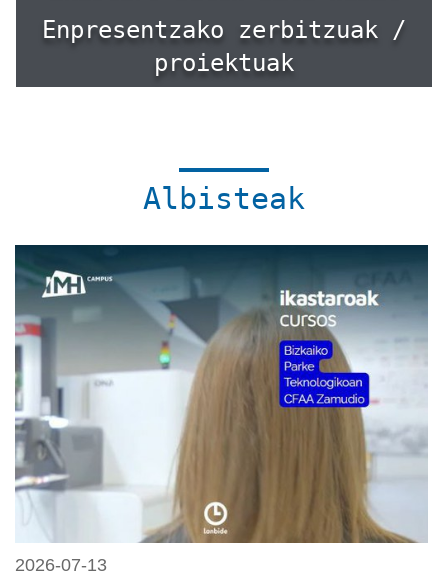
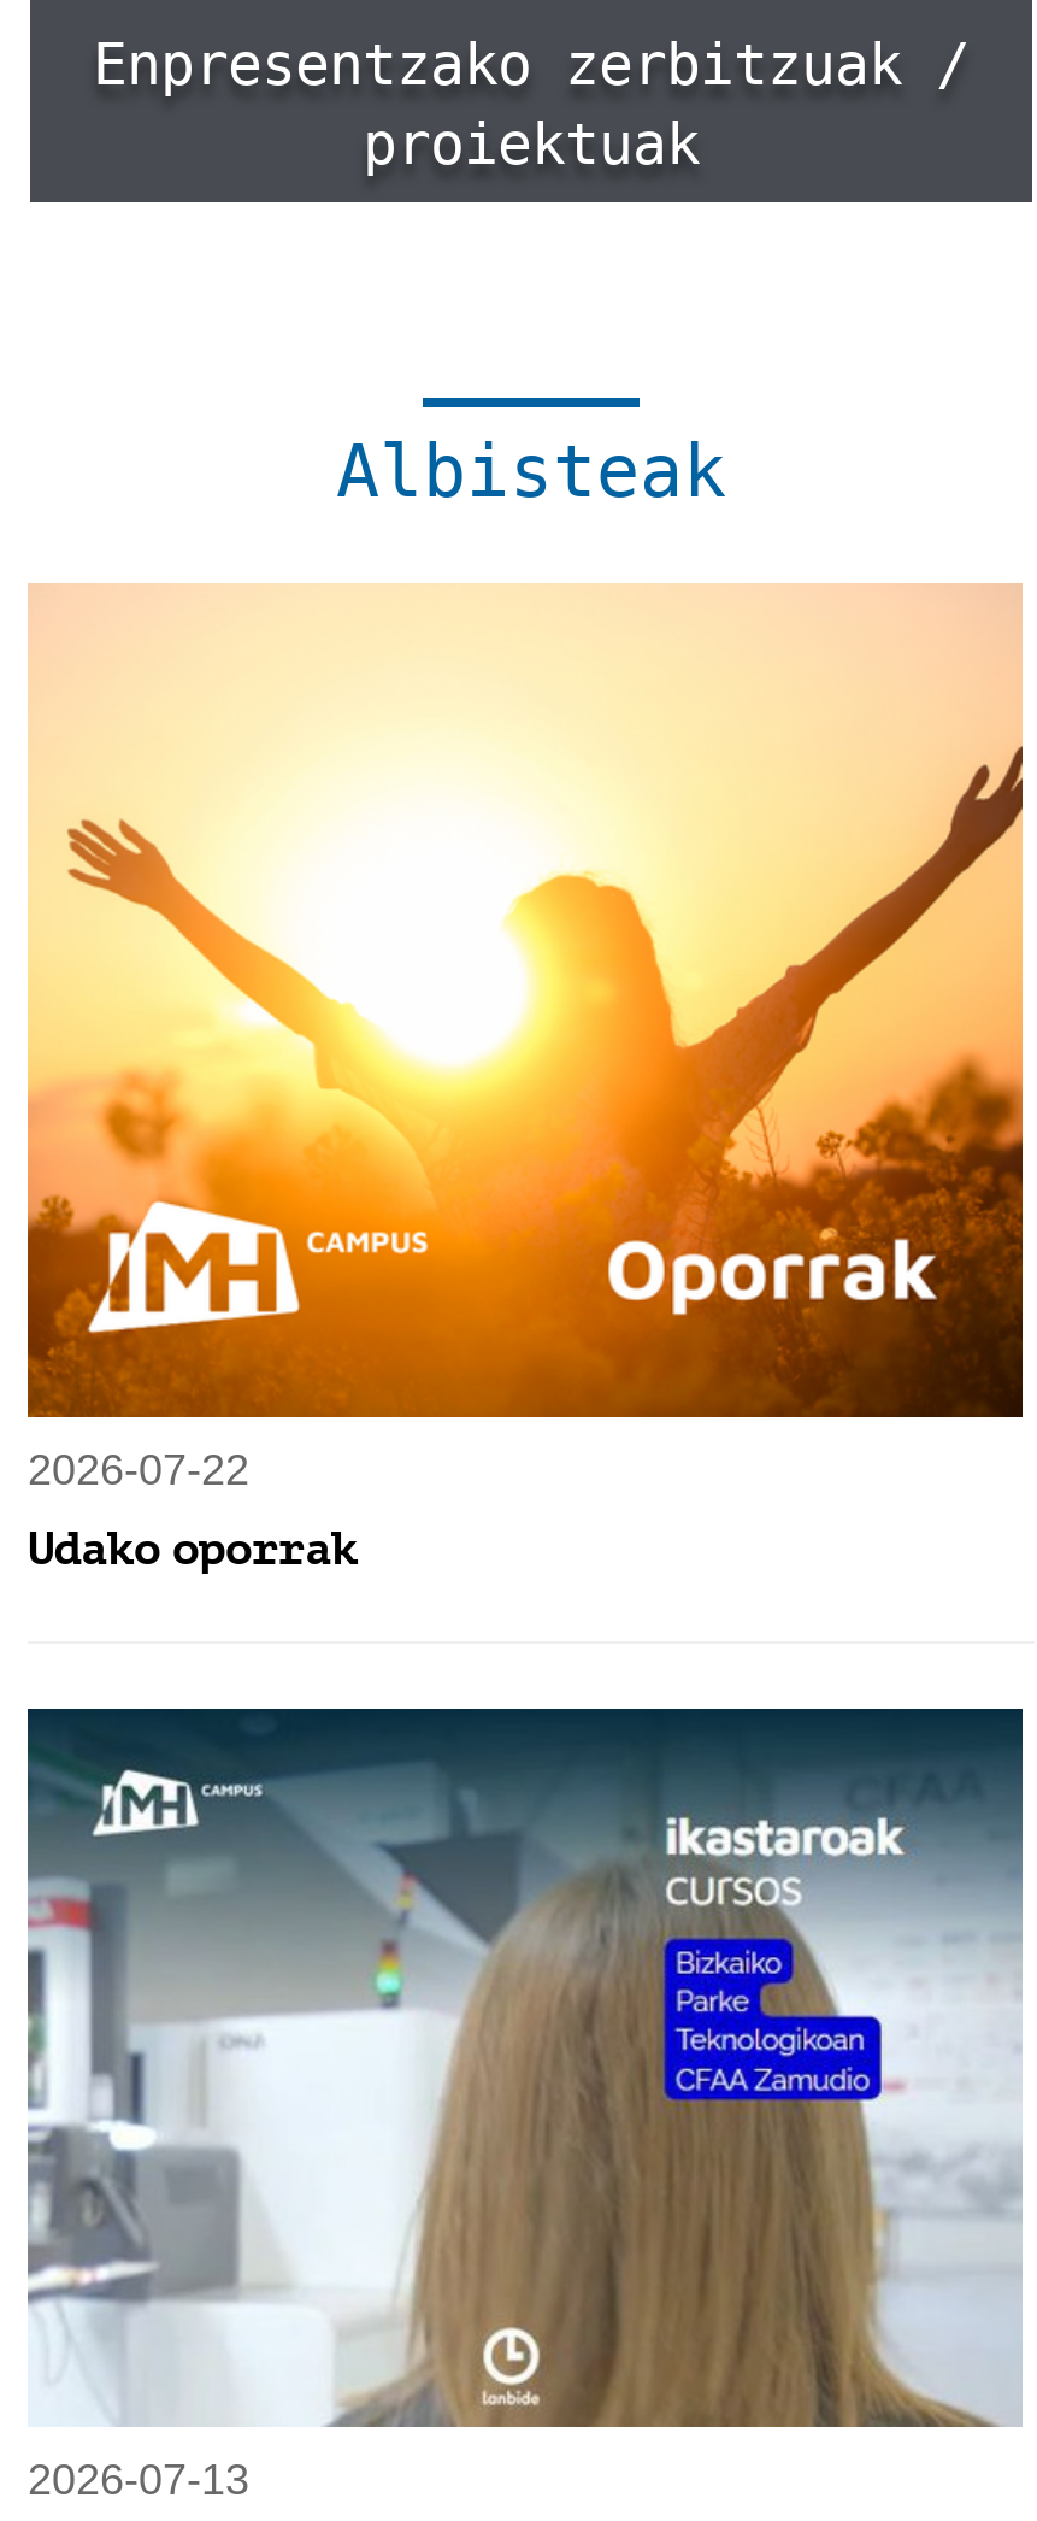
+ [image]
+ 2026-07-22
+ Udako oporrak
